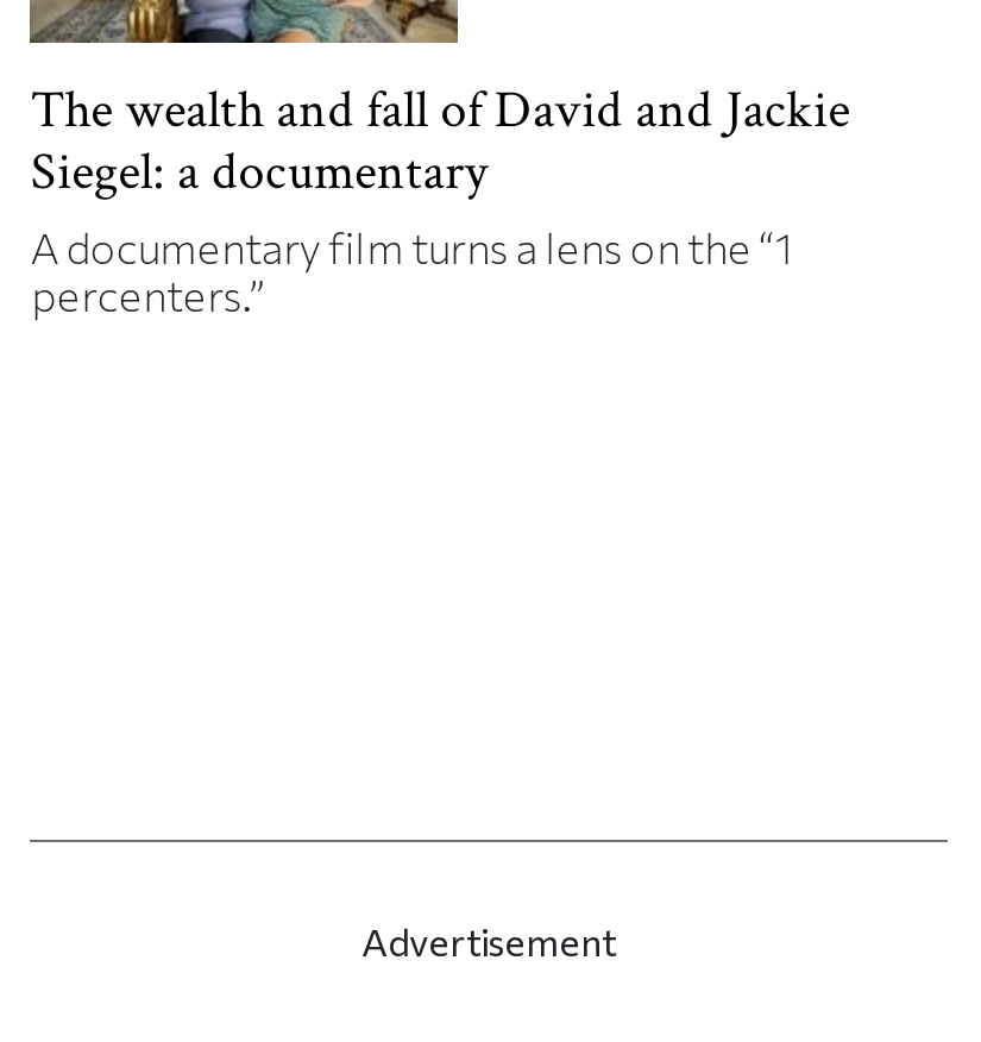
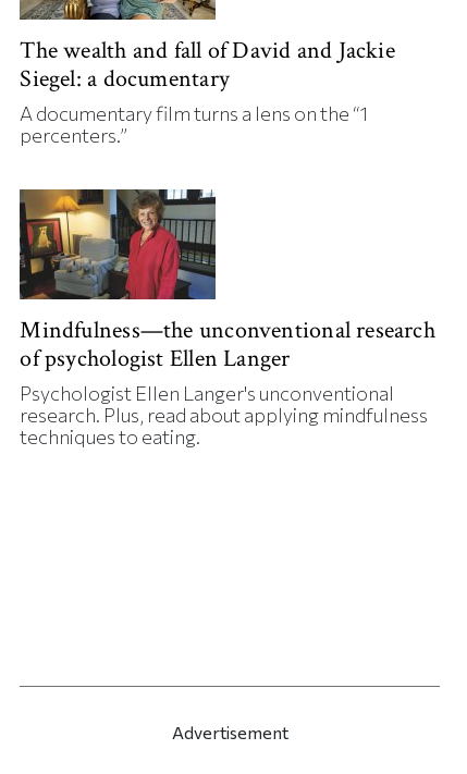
+ [image]
+ Mindfulness—the unconventional research
+ of psychologist Ellen Langer
+ Psychologist Ellen Langer's unconventional
+ research. Plus, read about applying mindfulness
+ techniques to eating.
